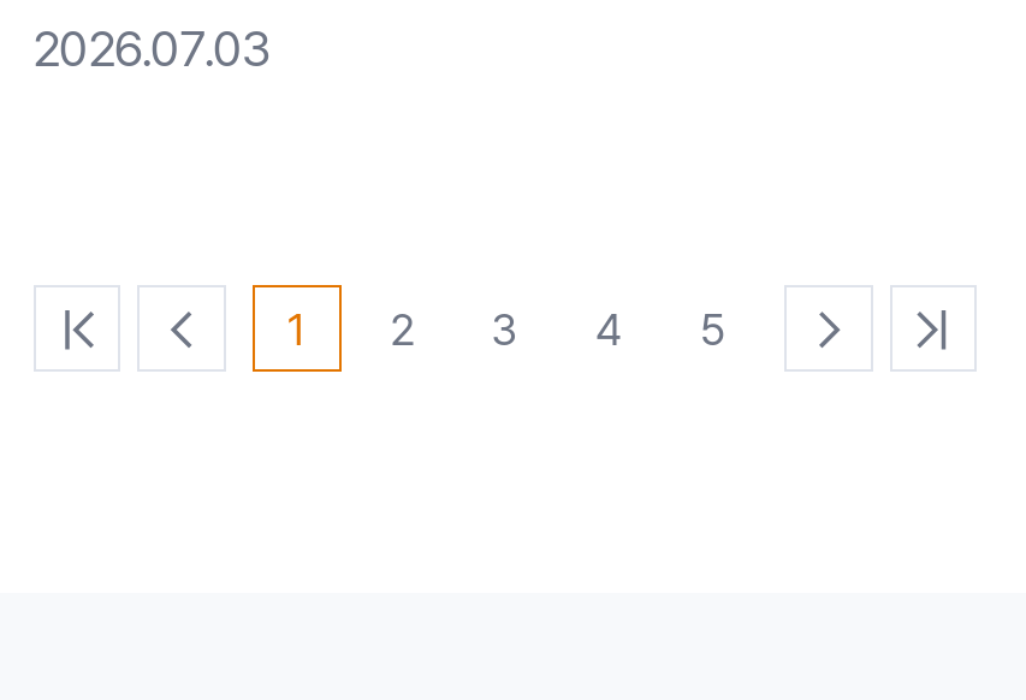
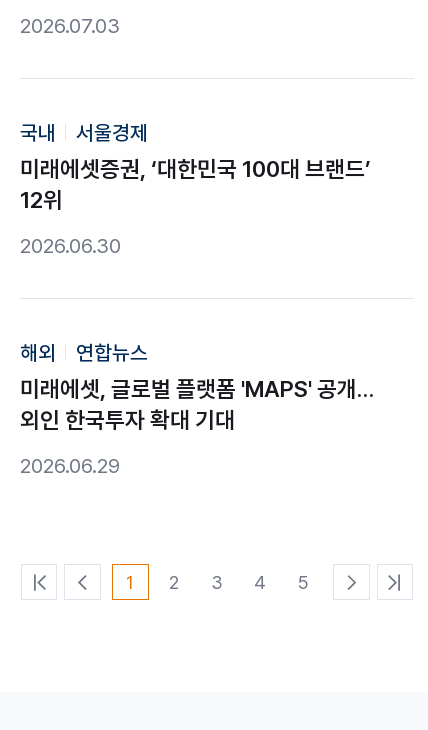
+ 국내
+ 서울경제
+ 미래에셋증권, ‘대한민국 100대 브랜드’
+ 12위
+ 2026.06.30

+ 해외
+ 연합뉴스
+ 미래에셋, 글로벌 플랫폼 'MAPS' 공개…
+ 외인 한국투자 확대 기대
+ 2026.06.29
